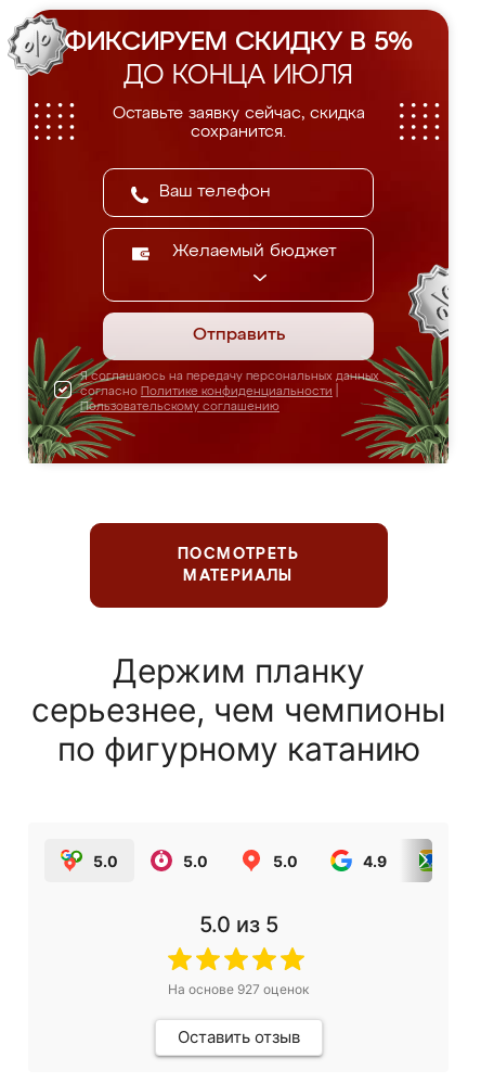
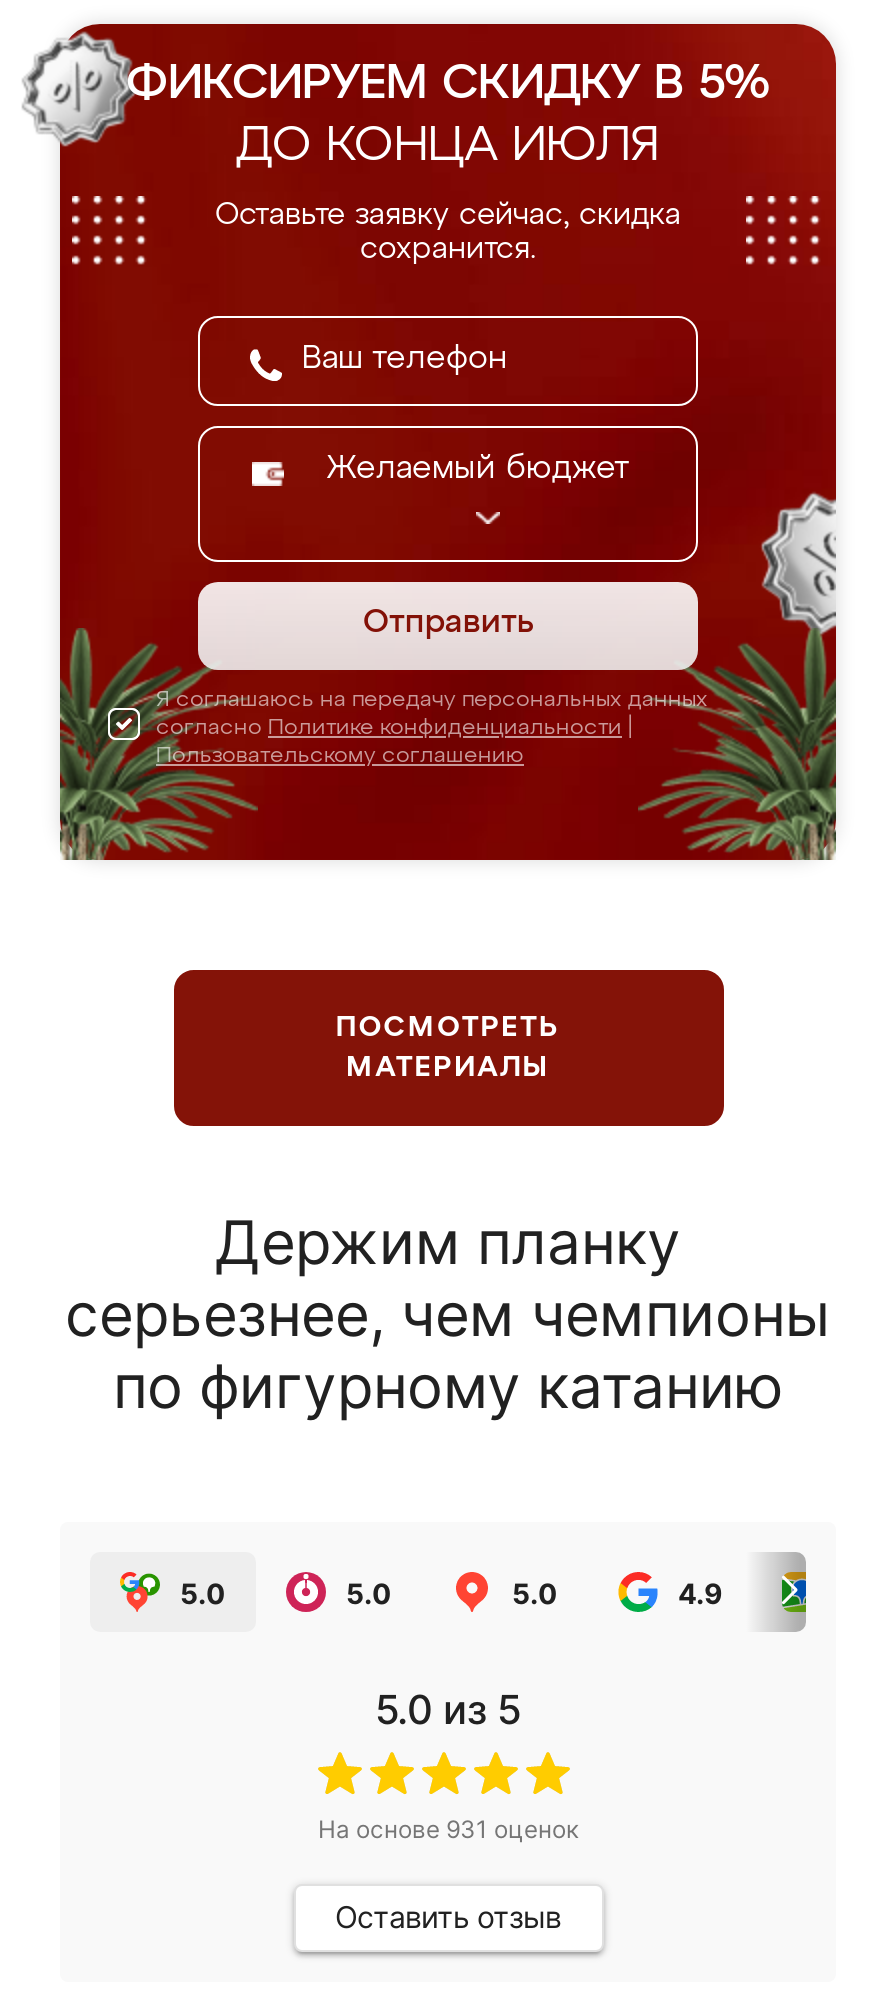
- На основе 927 оценок
+ На основе 931 оценок
